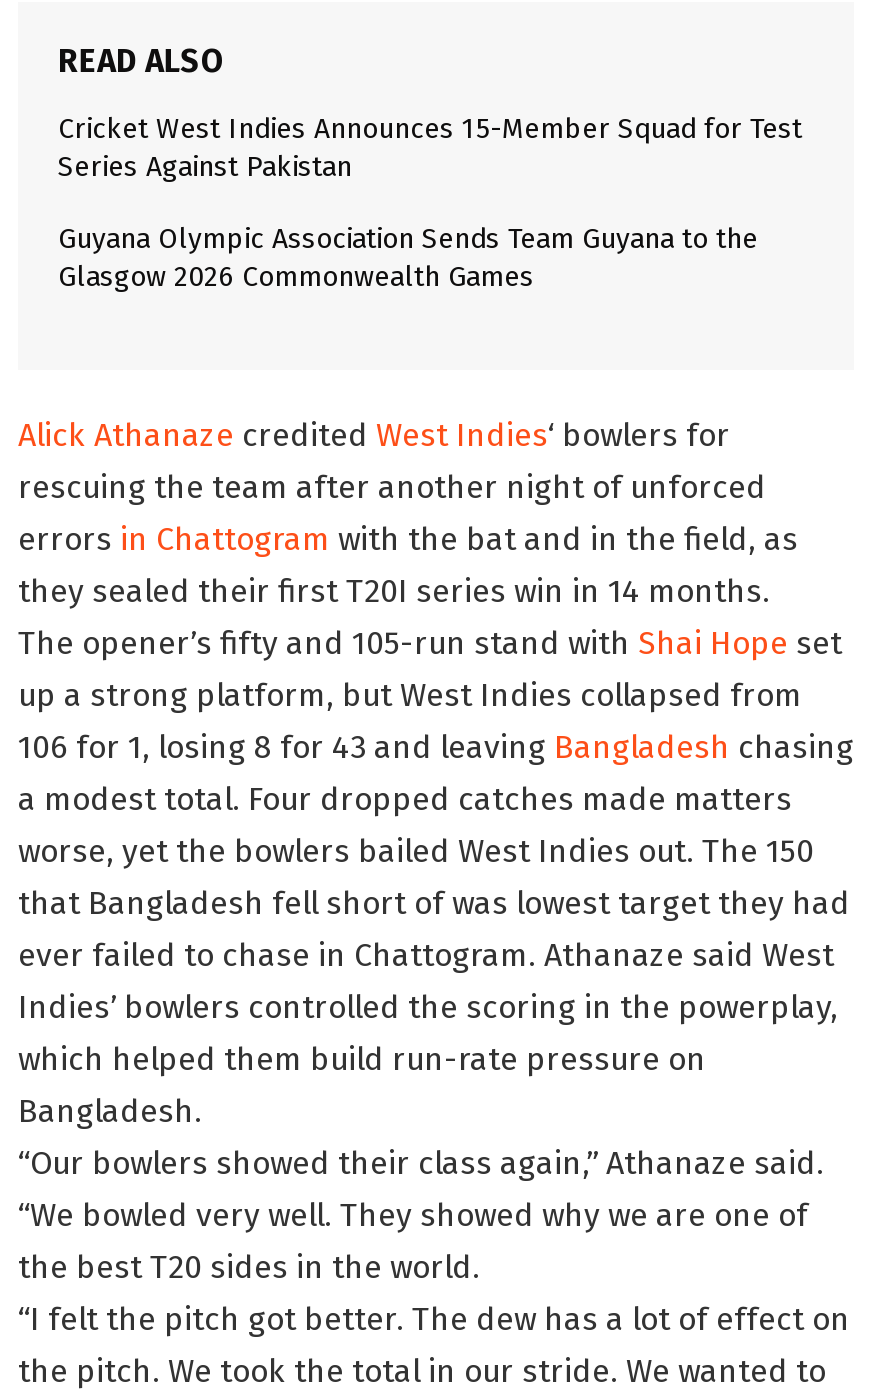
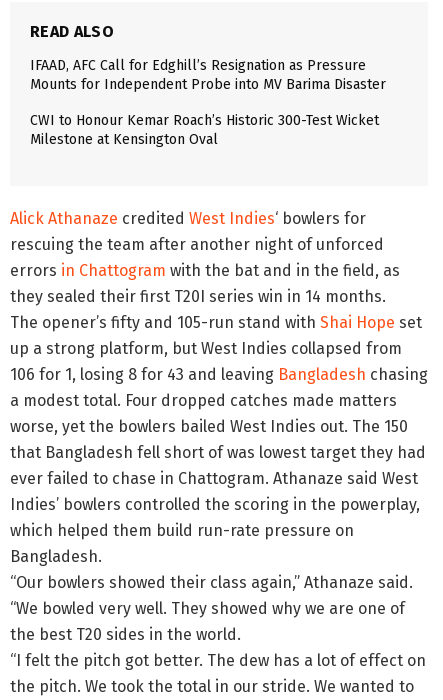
- Cricket West Indies Announces 15-Member Squad for Test
- Series Against Pakistan
+ IFAAD, AFC Call for Edghill’s Resignation as Pressure
+ Mounts for Independent Probe into MV Barima Disaster

- Guyana Olympic Association Sends Team Guyana to the
- Glasgow 2026 Commonwealth Games
+ CWI to Honour Kemar Roach’s Historic 300-Test Wicket
+ Milestone at Kensington Oval
